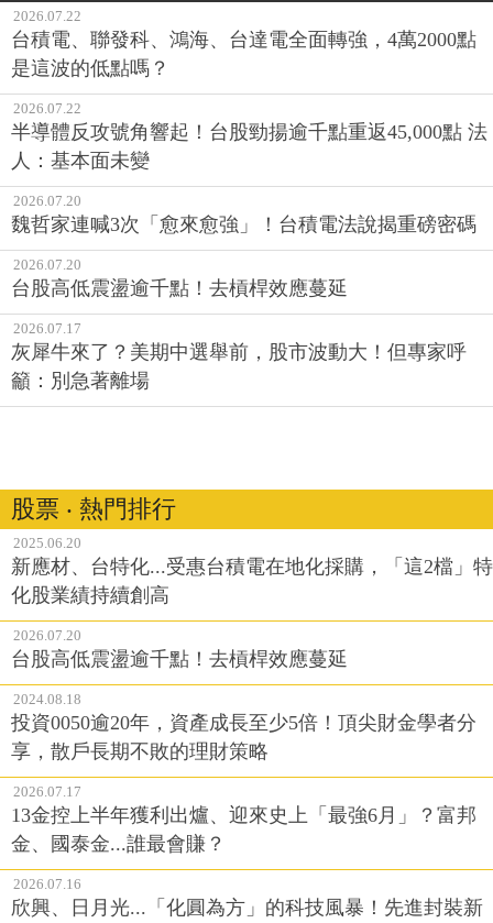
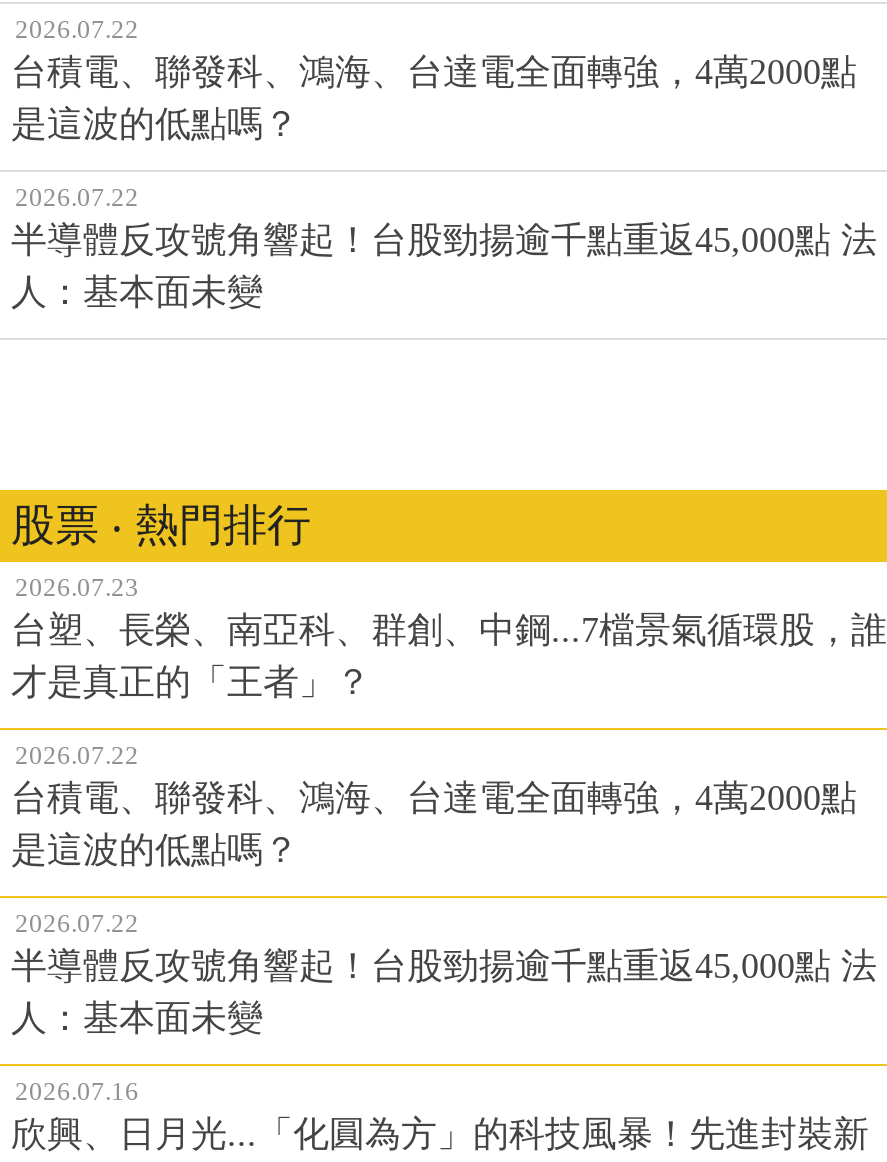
- 2026.07.20
- 魏哲家連喊3次「愈來愈強」！台積電法說揭重磅密碼
- 2026.07.20
- 台股高低震盪逾千點！去槓桿效應蔓延
- 2026.07.17
- 灰犀牛來了？美期中選舉前，股市波動大！但專家呼
- 籲：別急著離場

- 2025.06.20
- 新應材、台特化...受惠台積電在地化採購，「這2檔」特
- 化股業績持續創高
- 2026.07.20
- 台股高低震盪逾千點！去槓桿效應蔓延
- 2024.08.18
- 投資0050逾20年，資產成長至少5倍！頂尖財金學者分
- 享，散戶長期不敗的理財策略
- 2026.07.17
- 13金控上半年獲利出爐、迎來史上「最強6月」？富邦
- 金、國泰金...誰最會賺？
+ 2026.07.23
+ 台塑、長榮、南亞科、群創、中鋼...7檔景氣循環股，誰
+ 才是真正的「王者」？
+ 2026.07.22
+ 台積電、聯發科、鴻海、台達電全面轉強，4萬2000點
+ 是這波的低點嗎？
+ 2026.07.22
+ 半導體反攻號角響起！台股勁揚逾千點重返45,000點 法
+ 人：基本面未變
